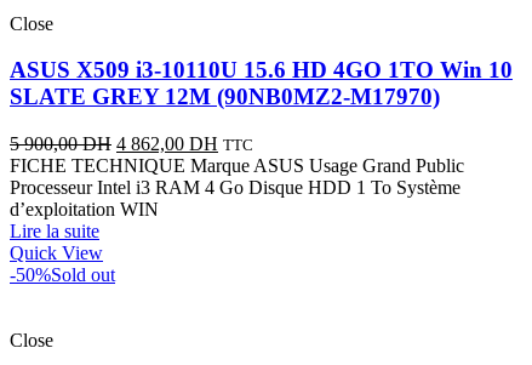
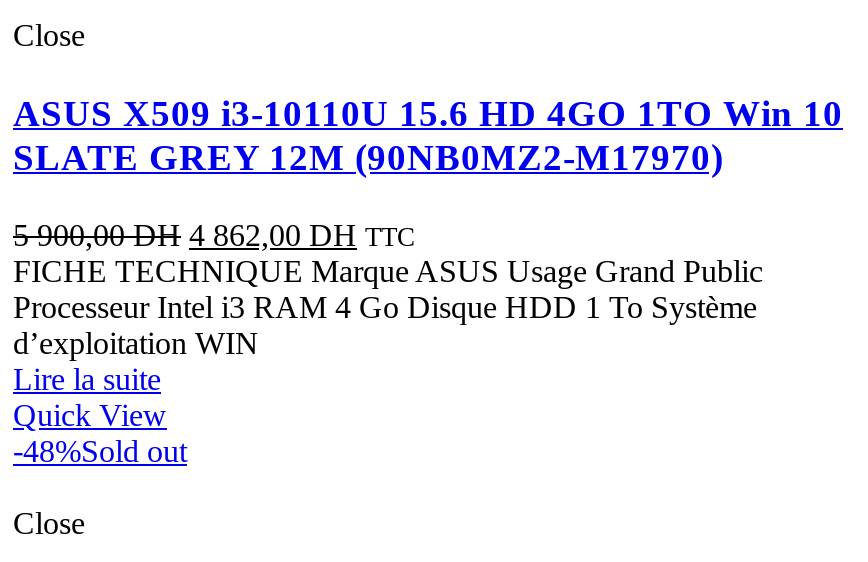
- -50%Sold out
+ -48%Sold out
